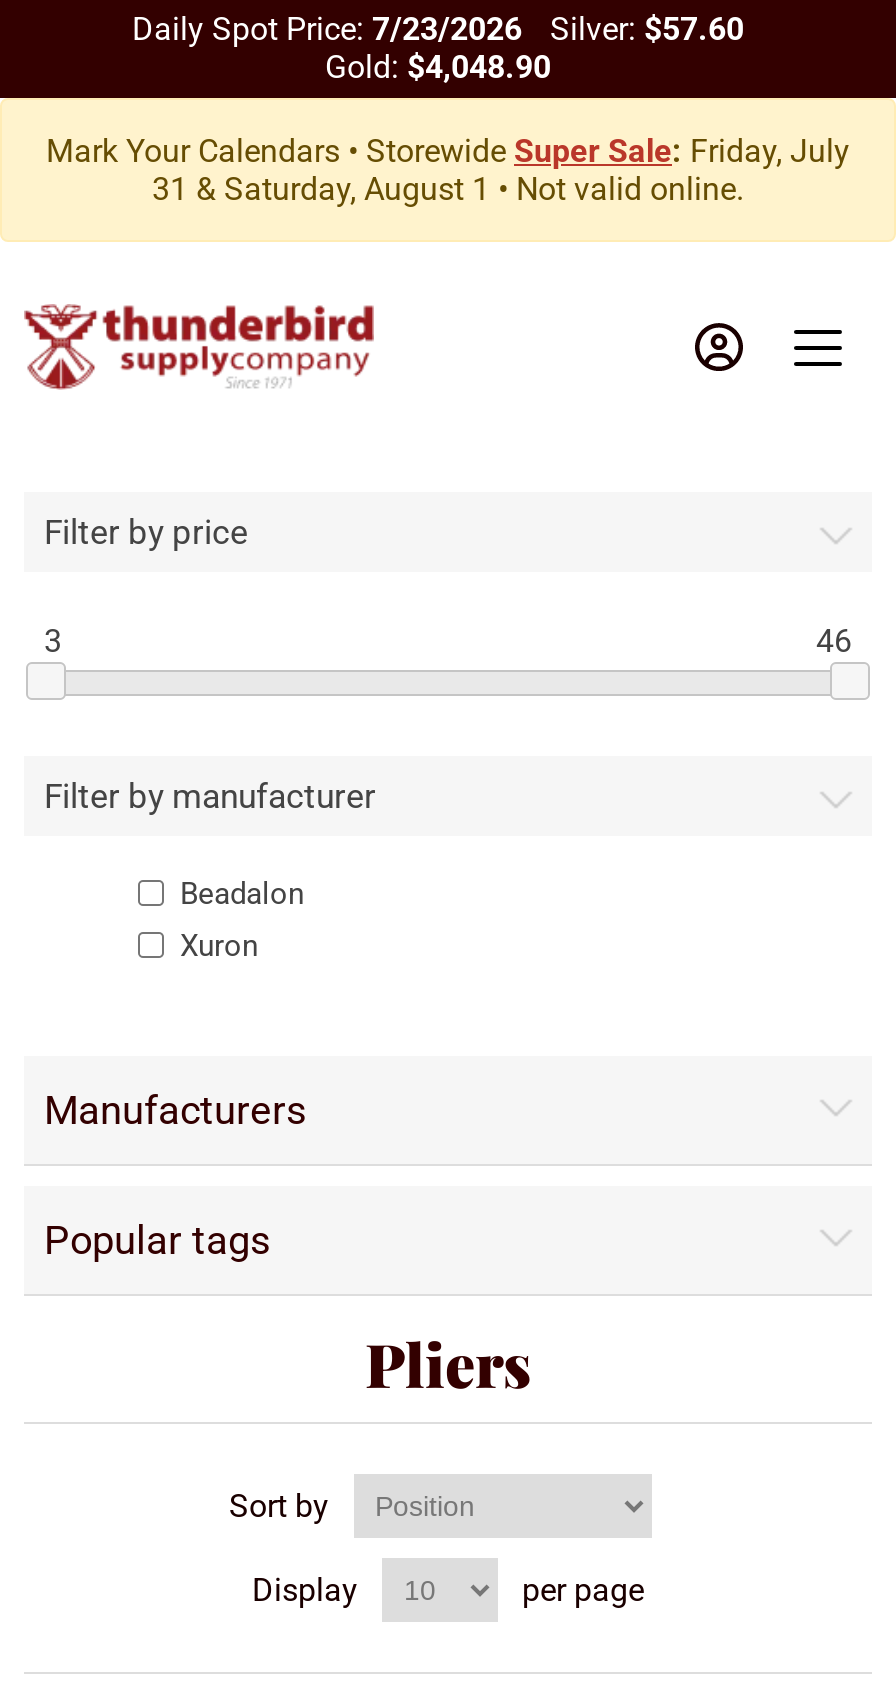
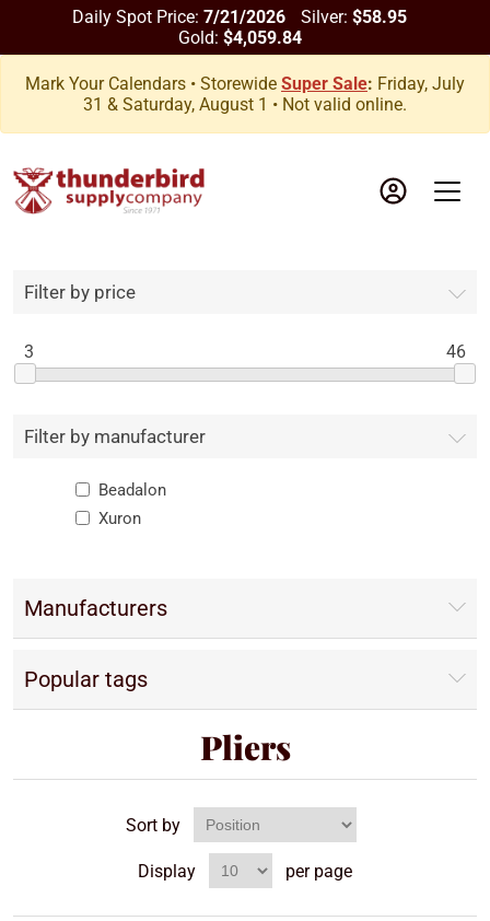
- Daily Spot Price: 7/23/2026
+ Daily Spot Price: 7/21/2026

- Silver: $57.60
+ Silver: $58.95

- Gold: $4,048.90
+ Gold: $4,059.84
